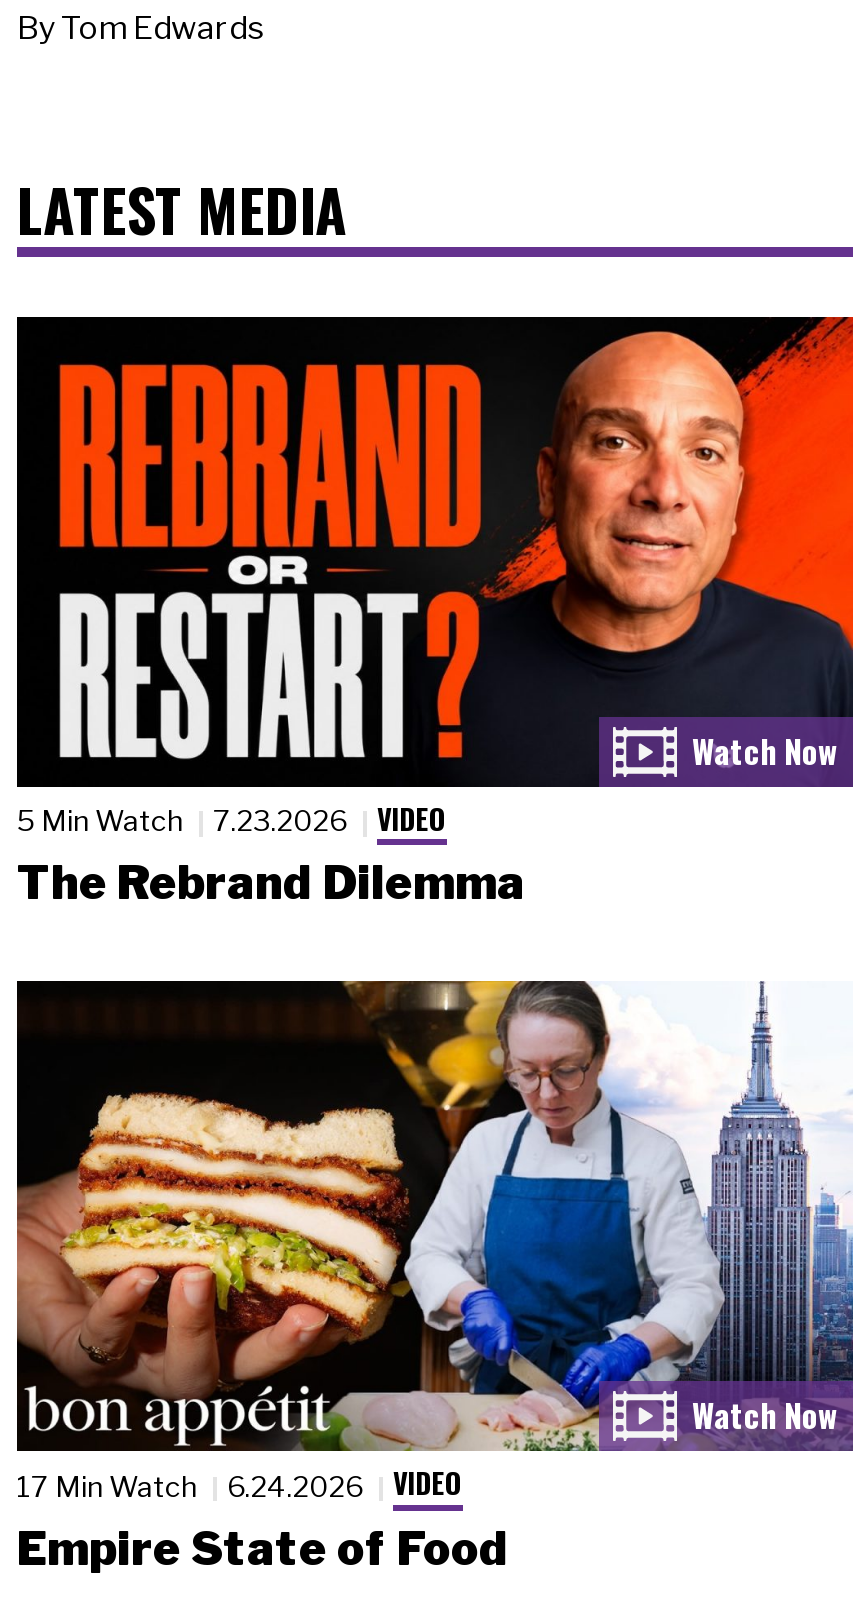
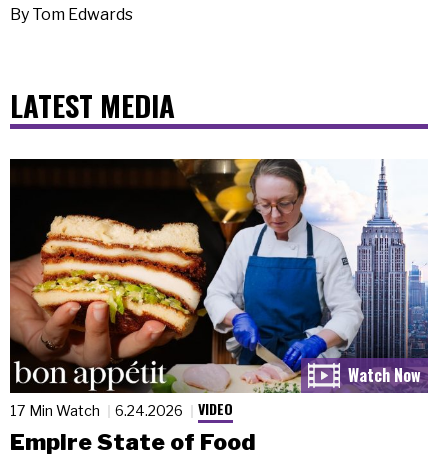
- [image]
- 5 Min Watch
- 7.23.2026
- VIDEO
- The Rebrand Dilemma
